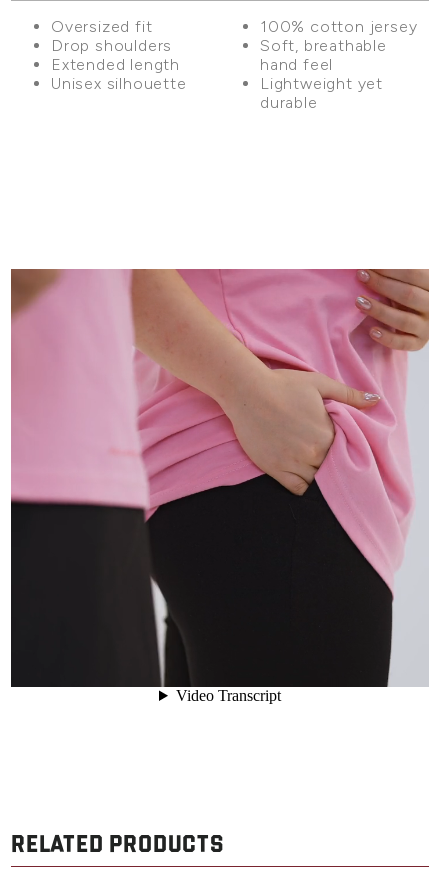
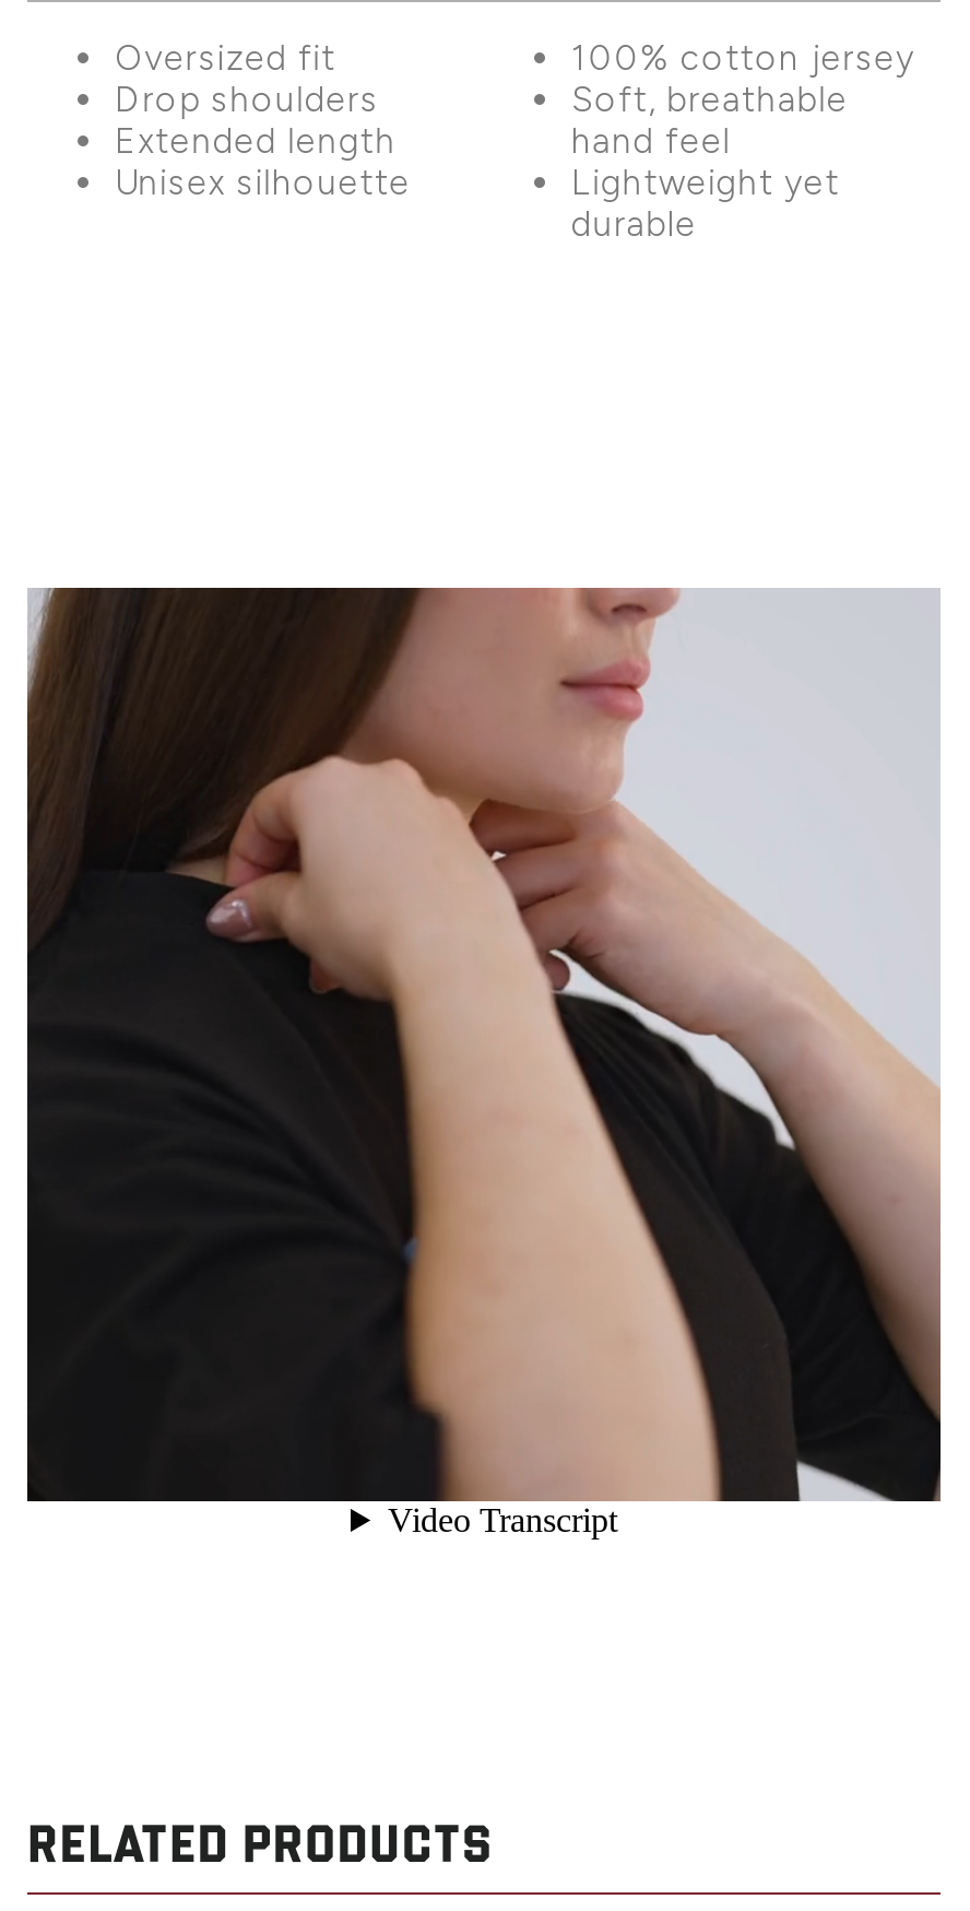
- [image]
+ [image]
